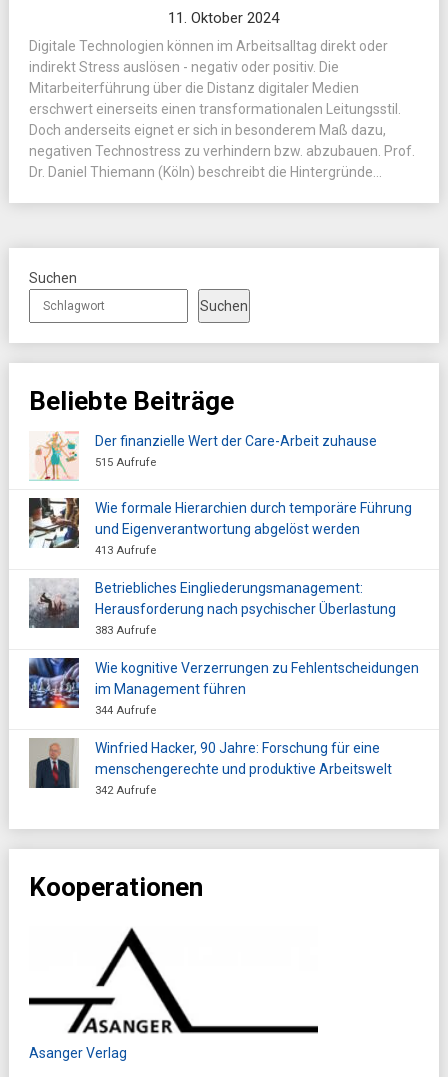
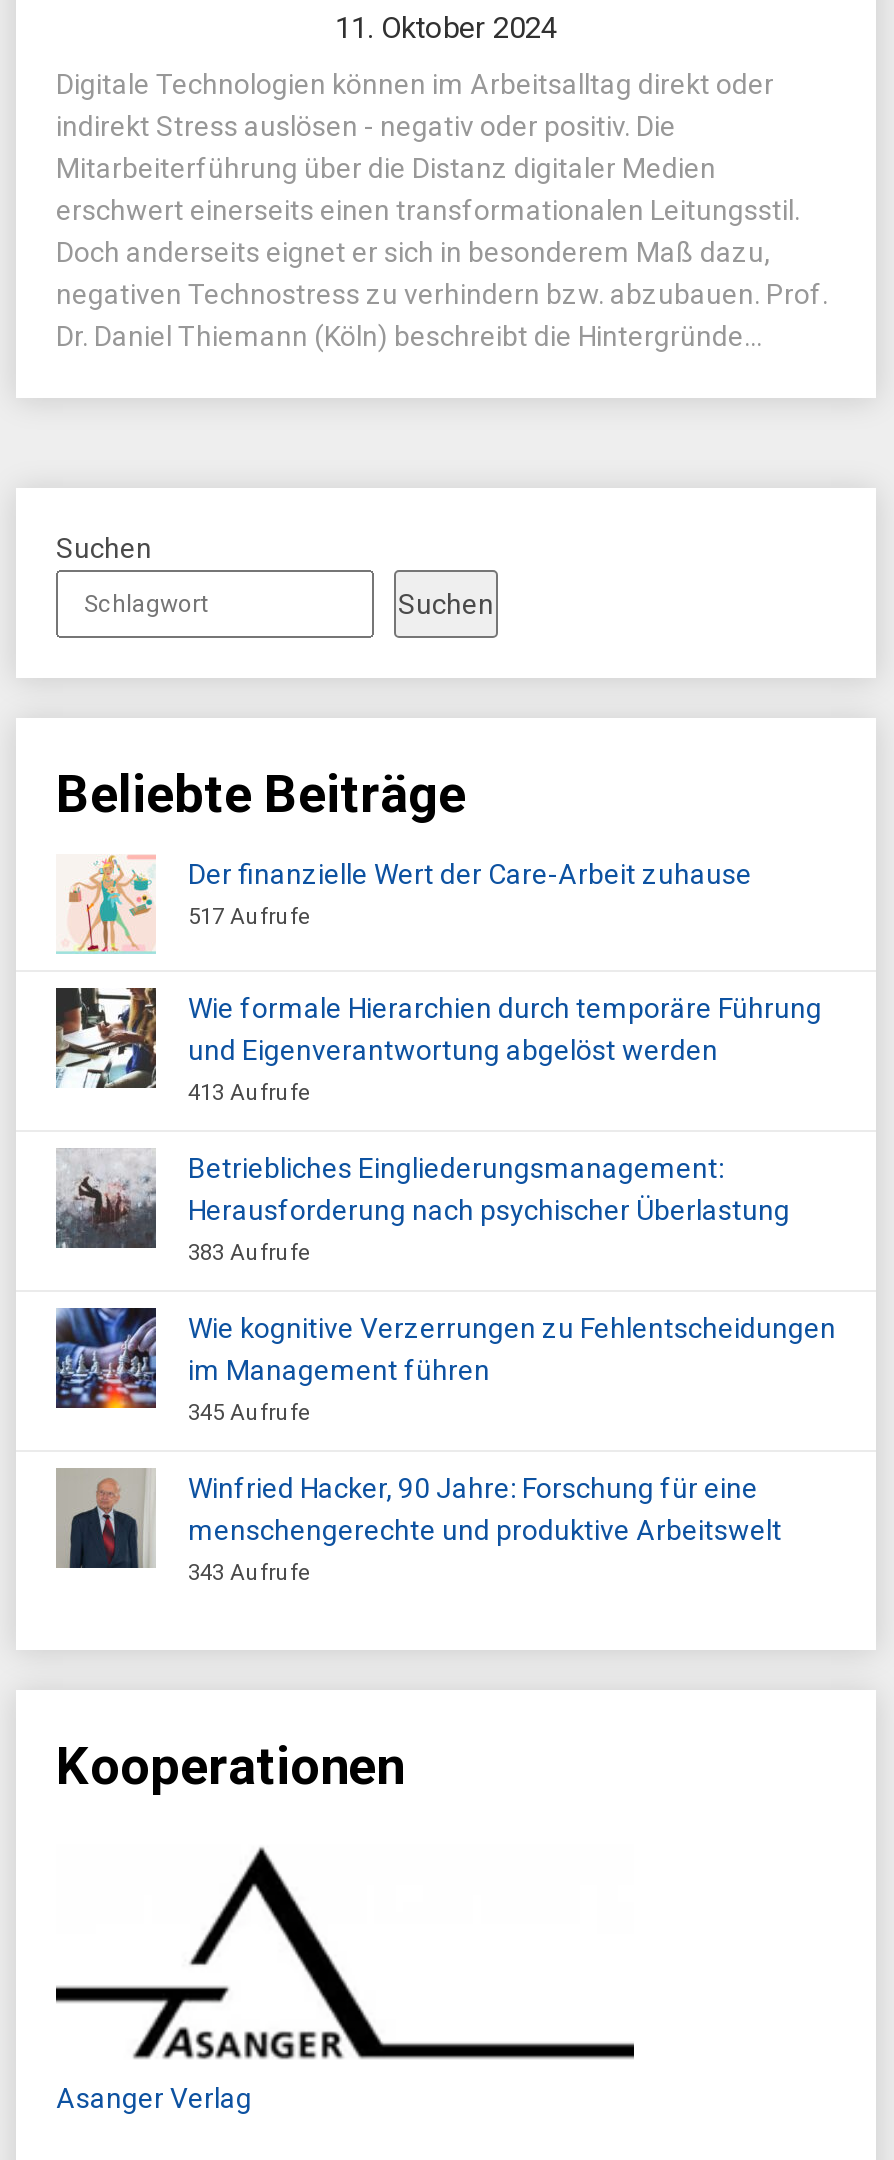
- 515 Aufrufe
+ 517 Aufrufe

- 344 Aufrufe
+ 345 Aufrufe

- 342 Aufrufe
+ 343 Aufrufe
